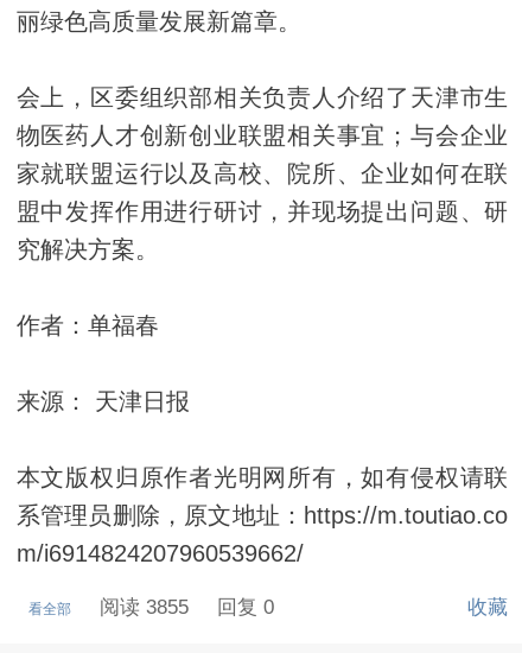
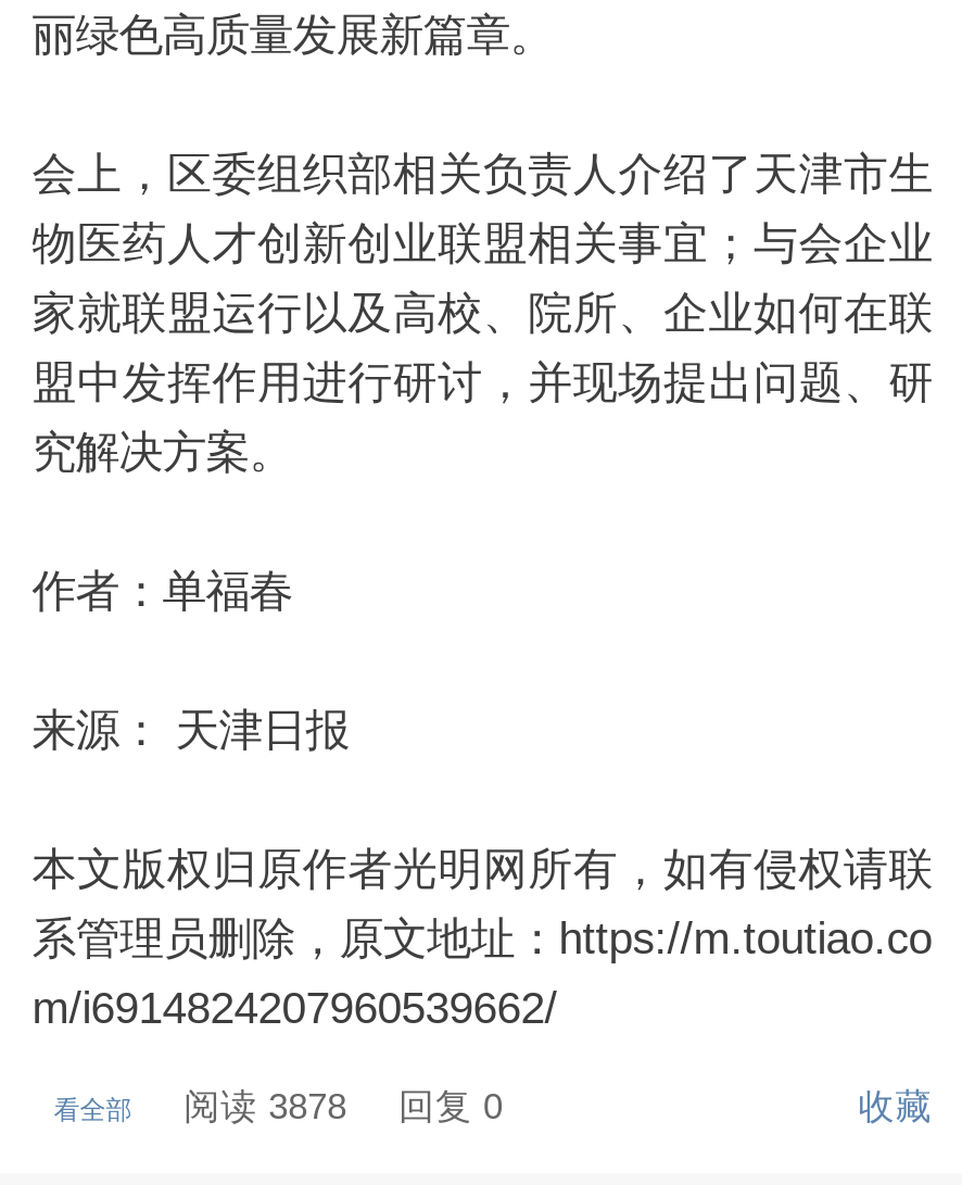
- 看全部 阅读 3855 回复 0
+ 看全部 阅读 3878 回复 0
